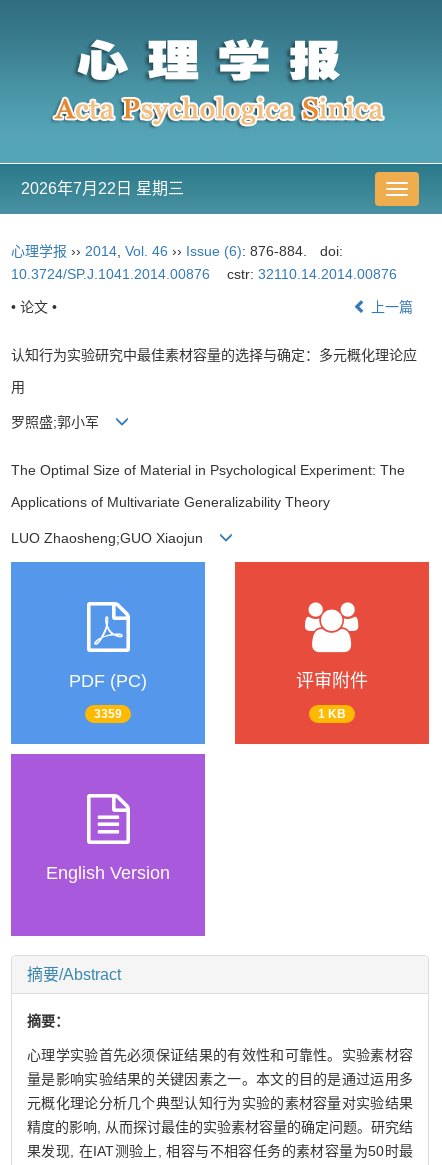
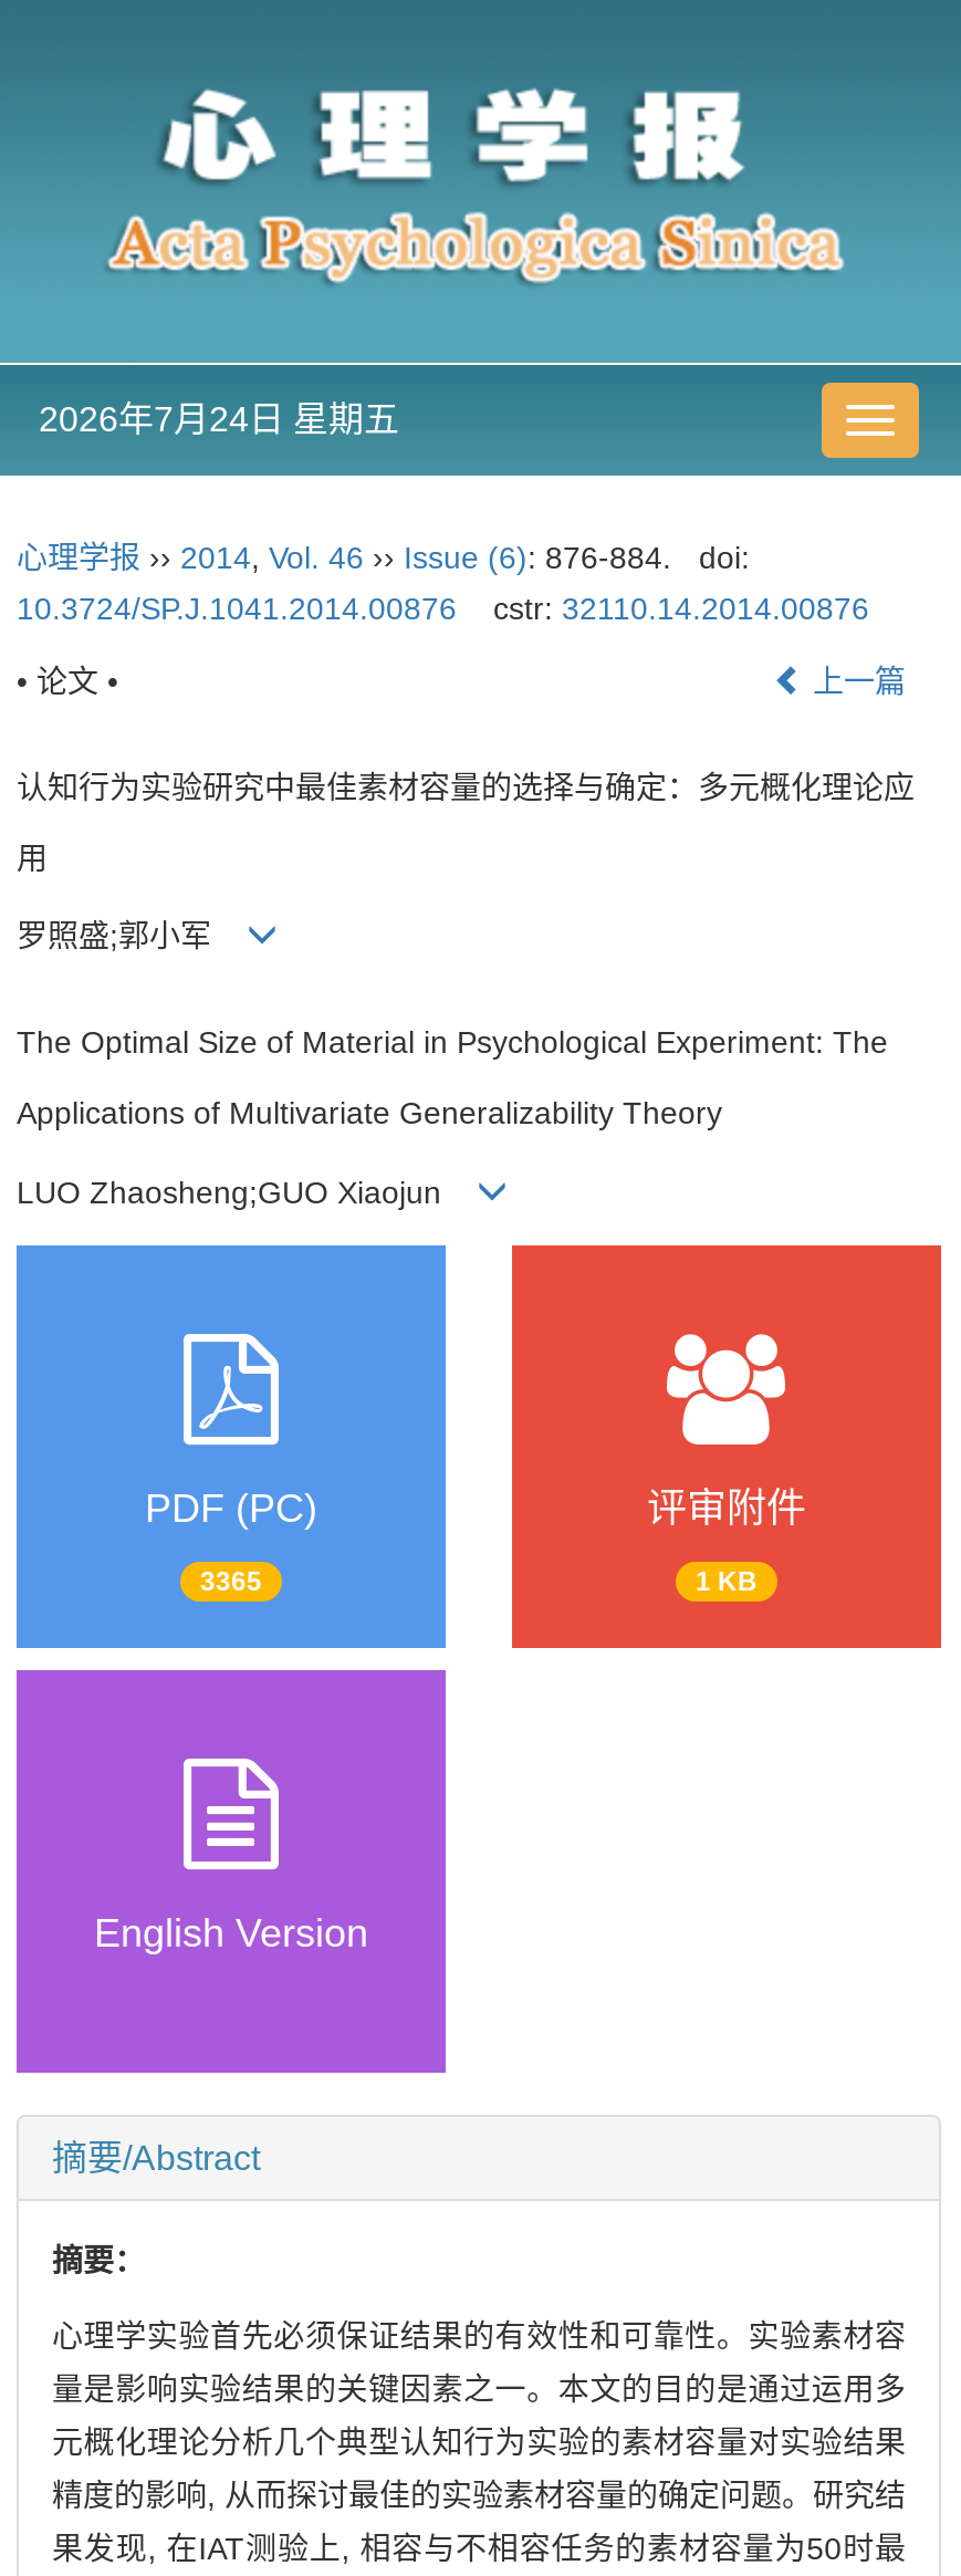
- 2026年7月22日 星期三
+ 2026年7月24日 星期五

- 3359
+ 3365
